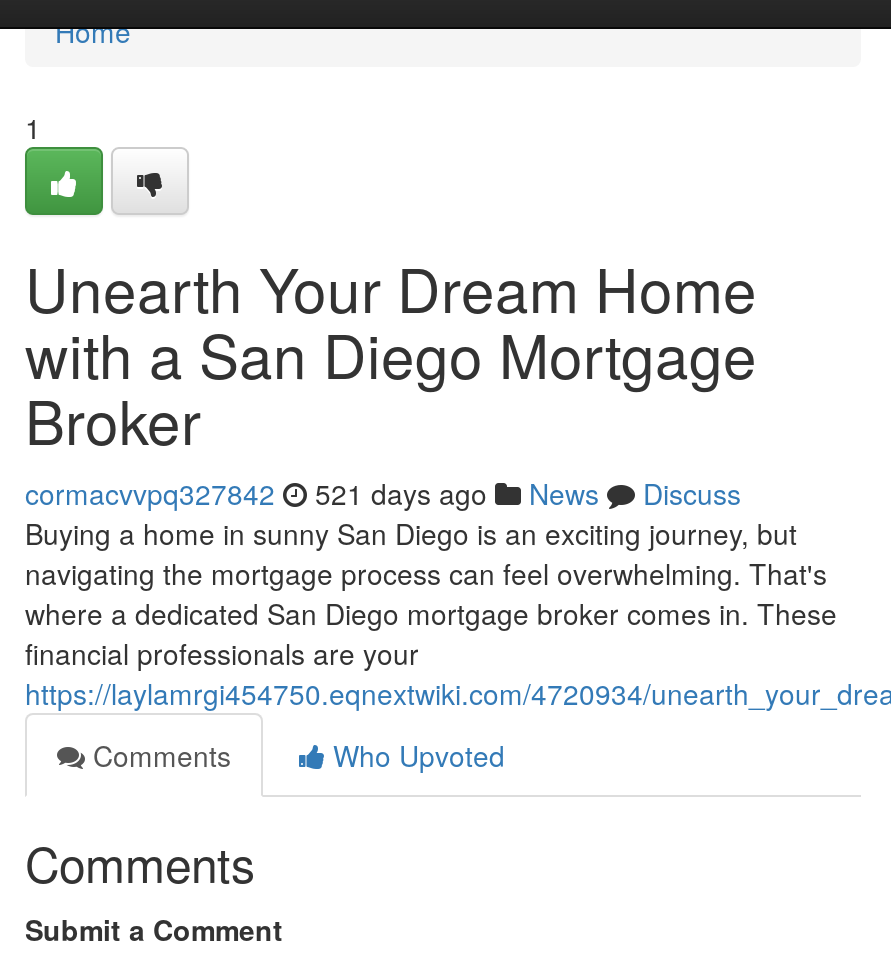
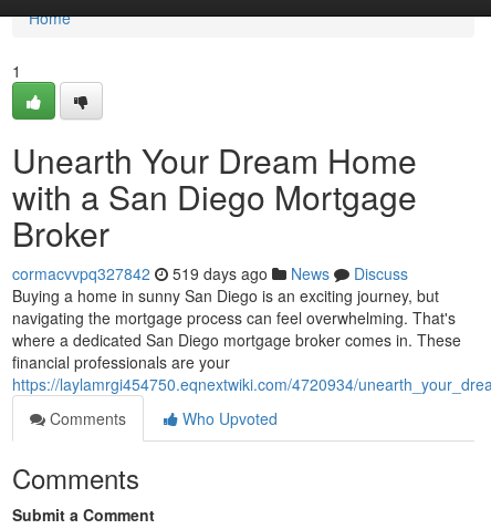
- cormacvvpq327842 521 days ago News Discuss
+ cormacvvpq327842 519 days ago News Discuss
